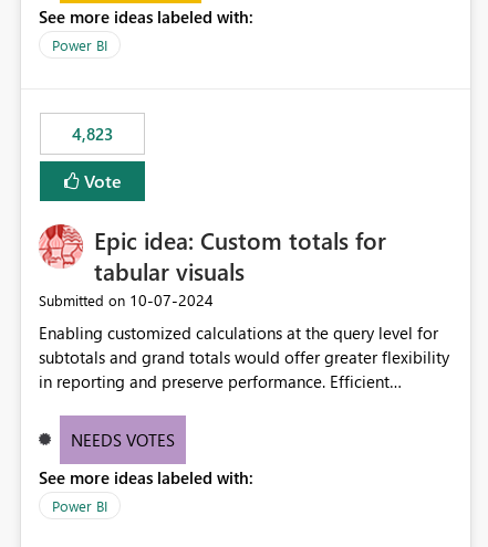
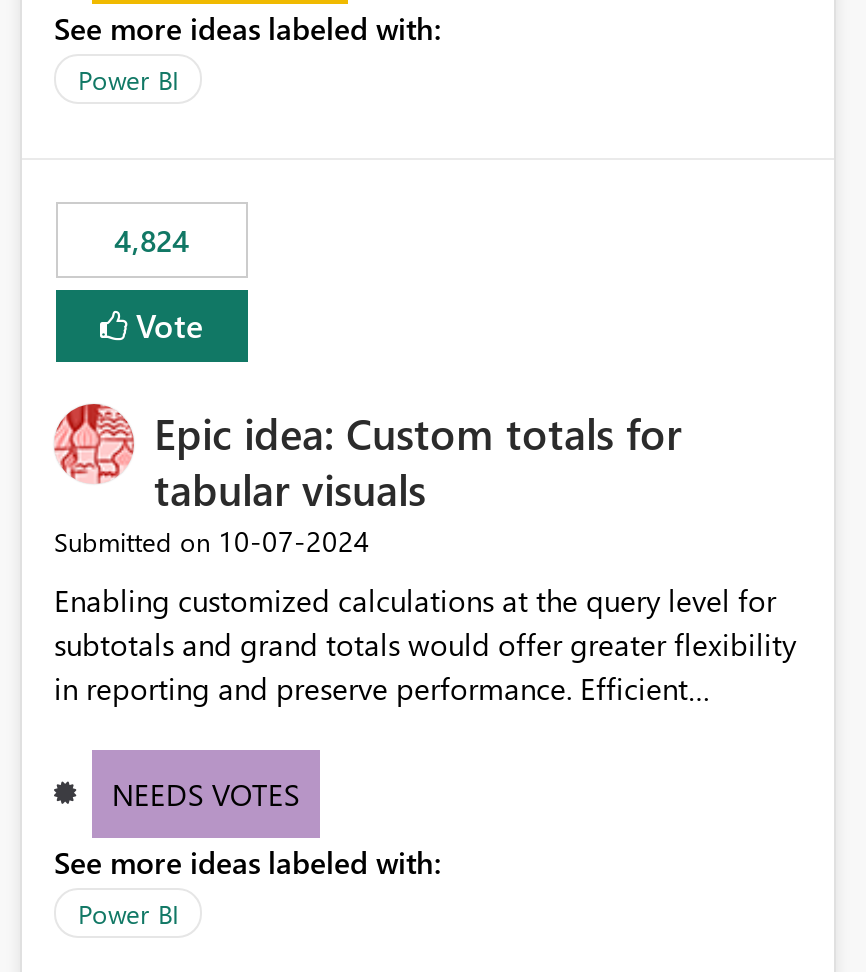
- 4,823
+ 4,824
